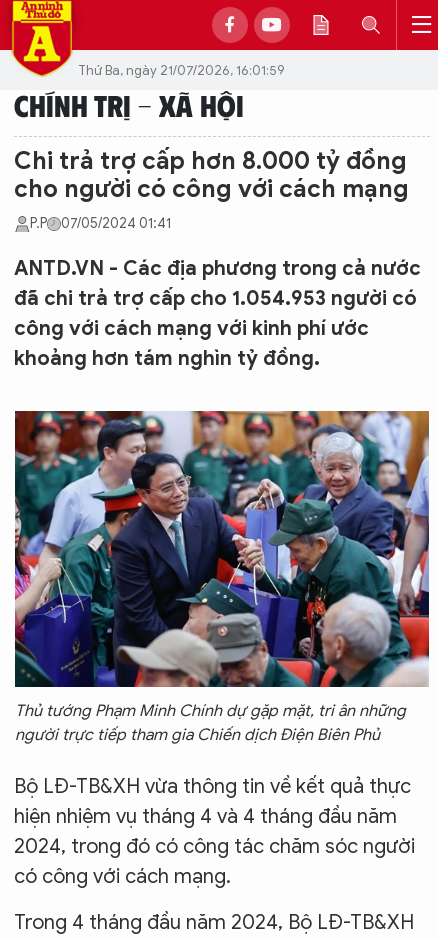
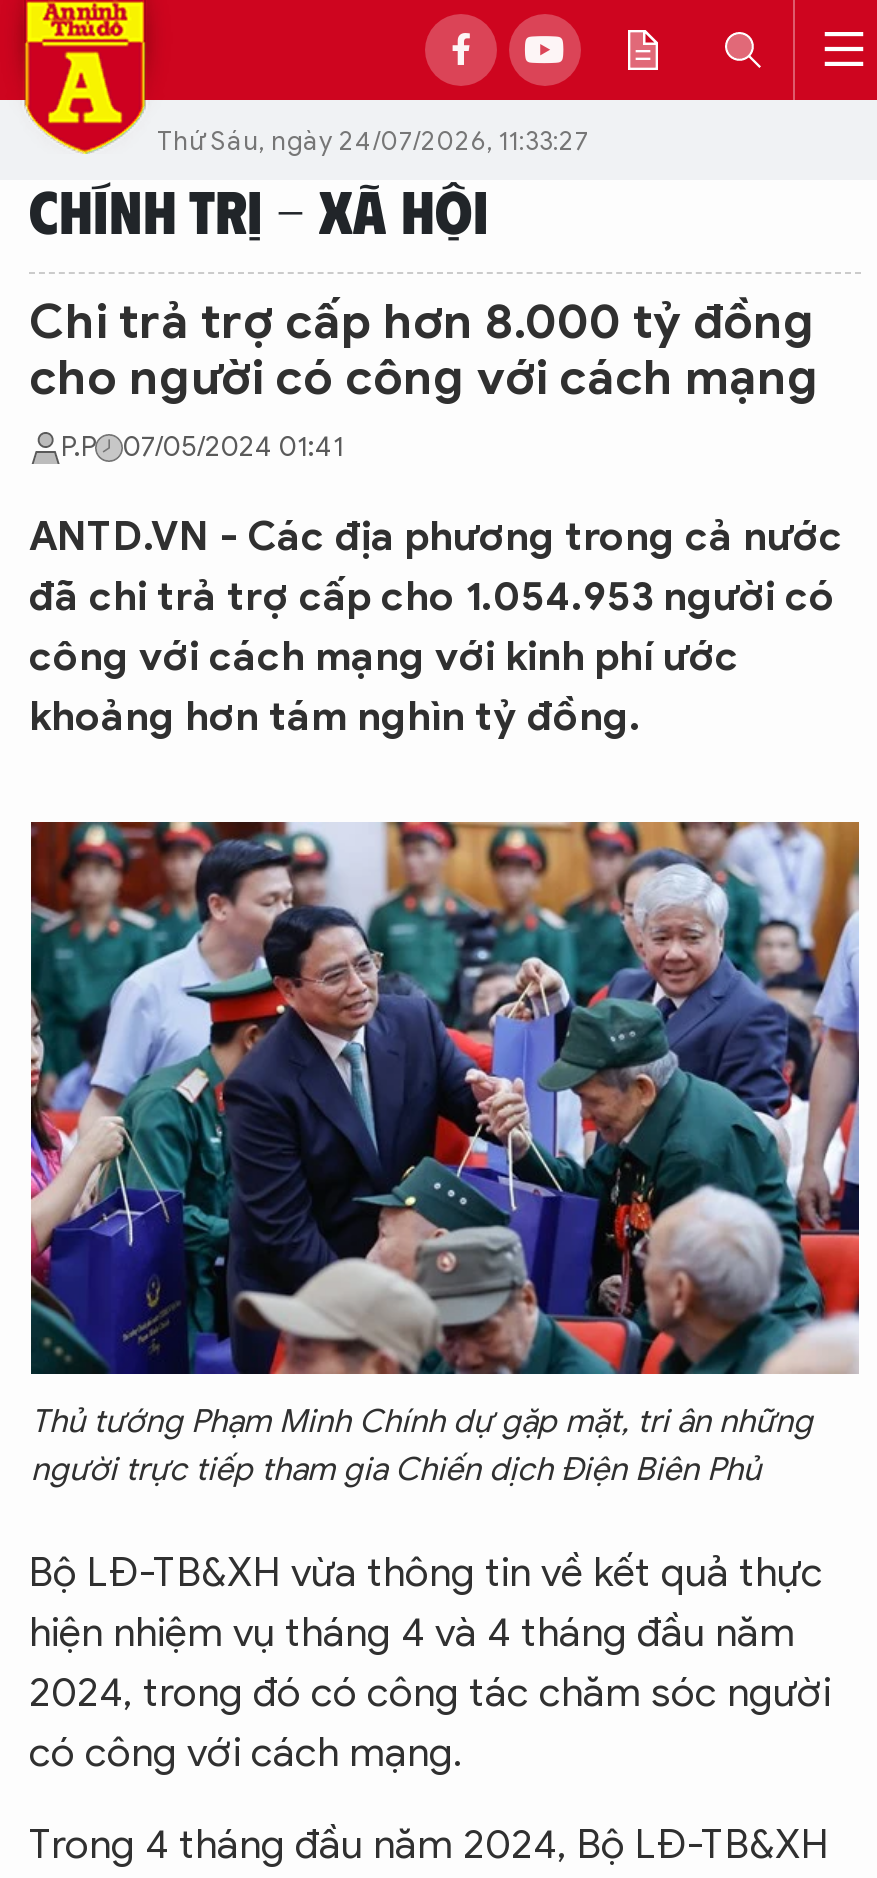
- Thứ Ba, ngày 21/07/2026, 16:01:59
+ Thứ Sáu, ngày 24/07/2026, 11:33:27
